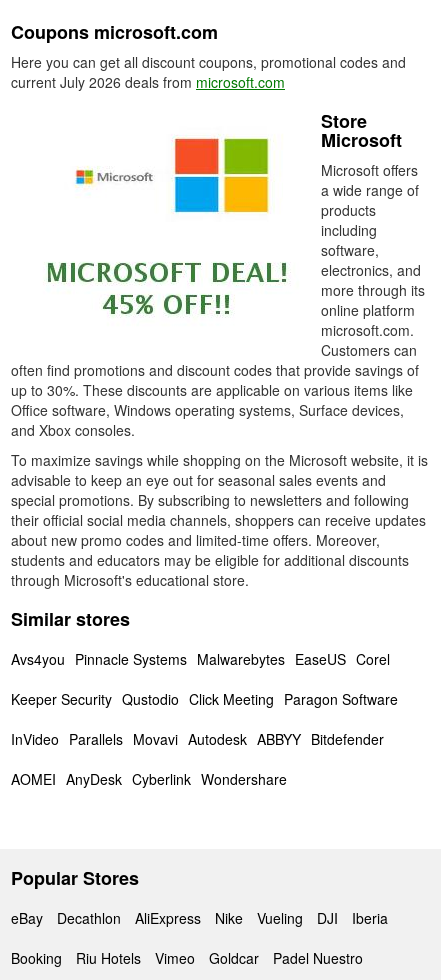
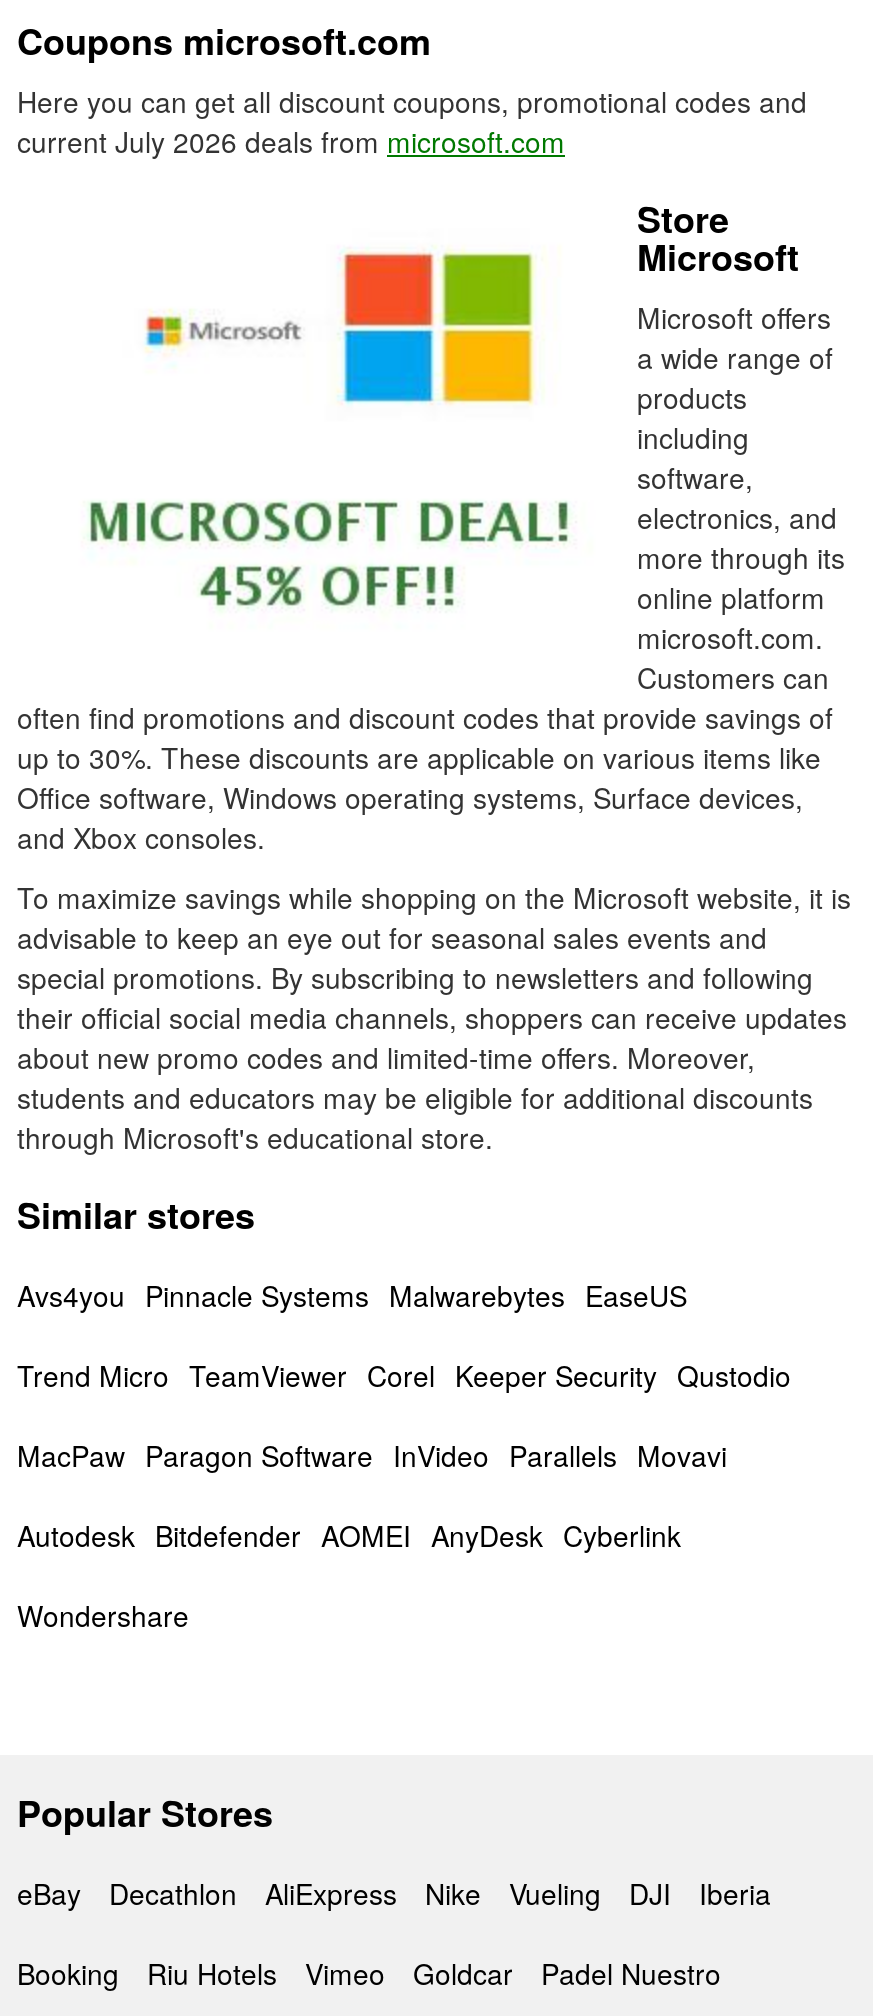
- Avs4you Pinnacle Systems Malwarebytes EaseUS Corel
- Keeper Security Qustodio Click Meeting Paragon Software
- InVideo Parallels Movavi Autodesk ABBYY Bitdefender
- AOMEI AnyDesk Cyberlink Wondershare
+ Avs4you Pinnacle Systems Malwarebytes EaseUS
+ Trend Micro TeamViewer Corel Keeper Security Qustodio
+ MacPaw Paragon Software InVideo Parallels Movavi
+ Autodesk Bitdefender AOMEI AnyDesk Cyberlink
+ Wondershare
